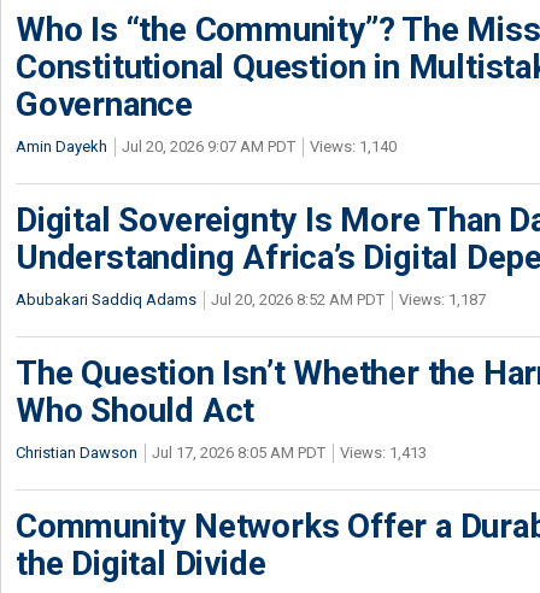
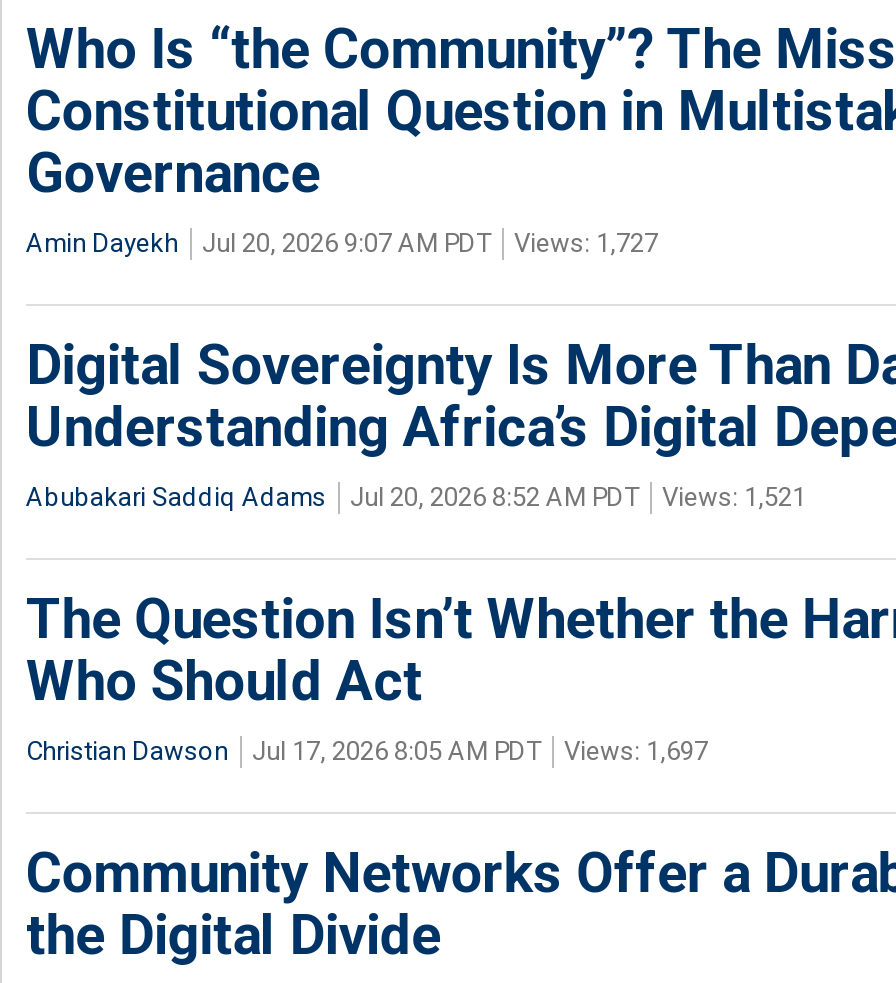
- Amin Dayekh Jul 20, 2026 9:07 AM PDT Views: 1,140
+ Amin Dayekh Jul 20, 2026 9:07 AM PDT Views: 1,727

- Abubakari Saddiq Adams Jul 20, 2026 8:52 AM PDT Views: 1,187
+ Abubakari Saddiq Adams Jul 20, 2026 8:52 AM PDT Views: 1,521

- Christian Dawson Jul 17, 2026 8:05 AM PDT Views: 1,413
+ Christian Dawson Jul 17, 2026 8:05 AM PDT Views: 1,697
